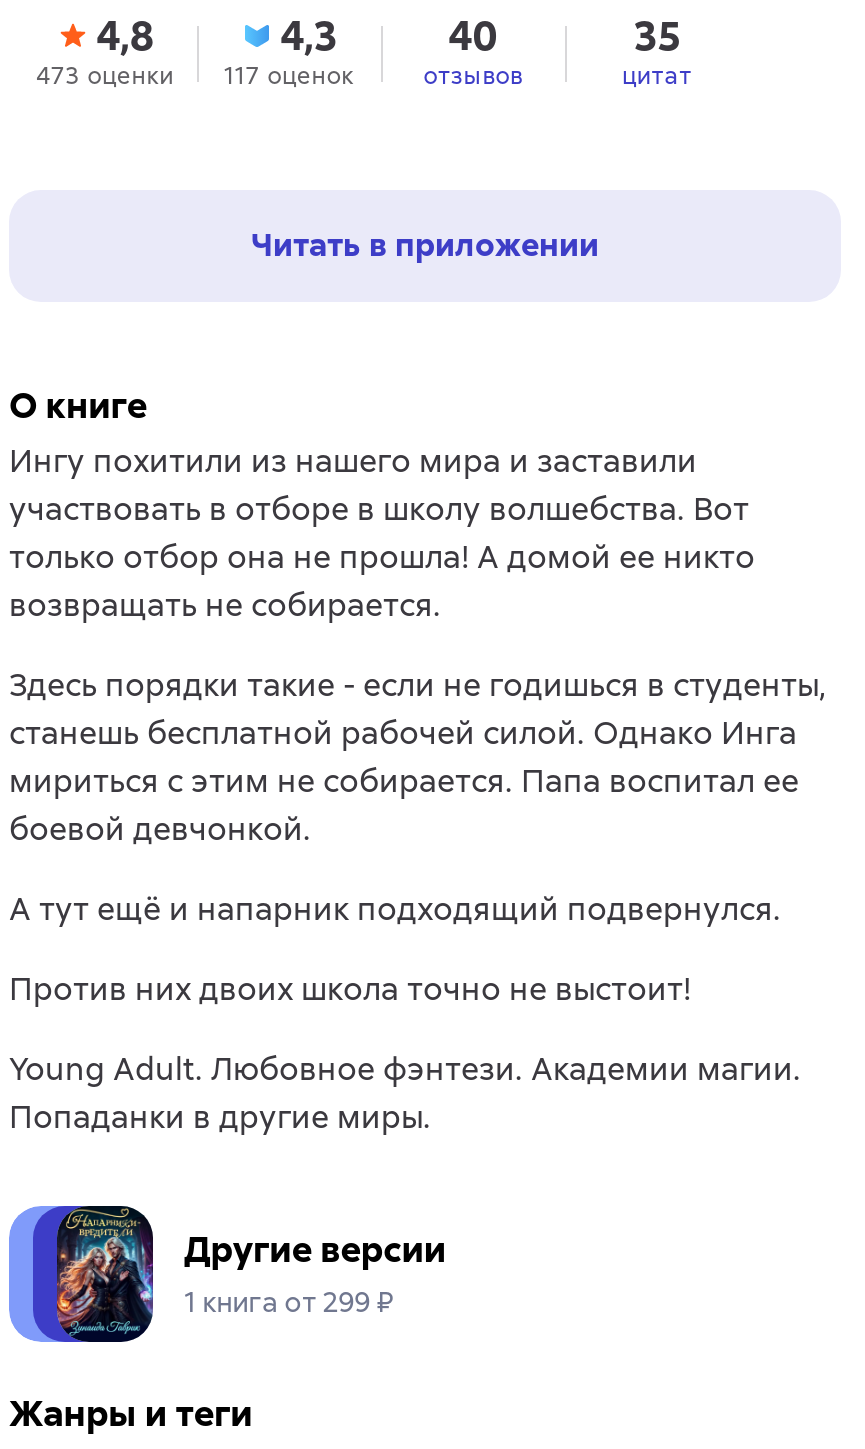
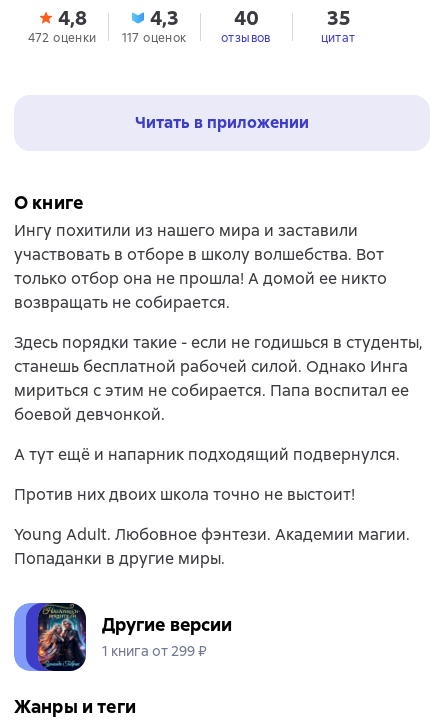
- 473 оценки 117 оценок
+ 472 оценки 117 оценок
